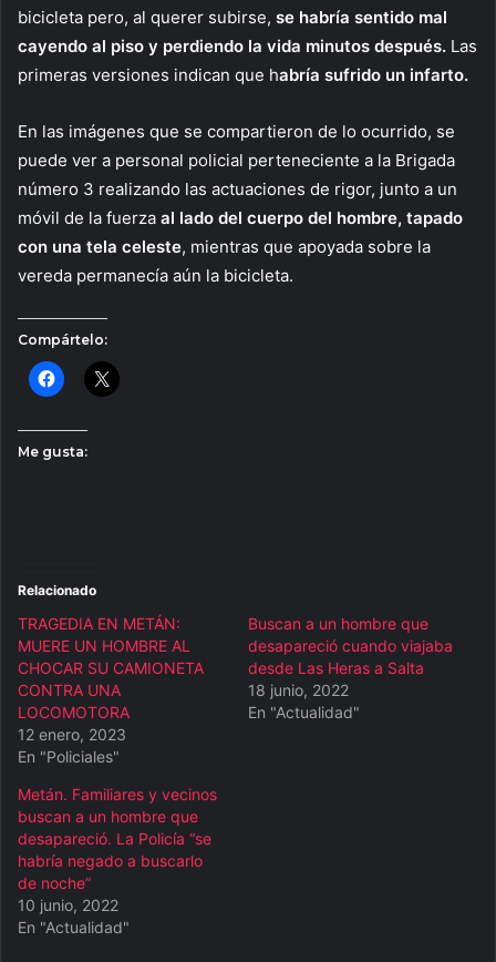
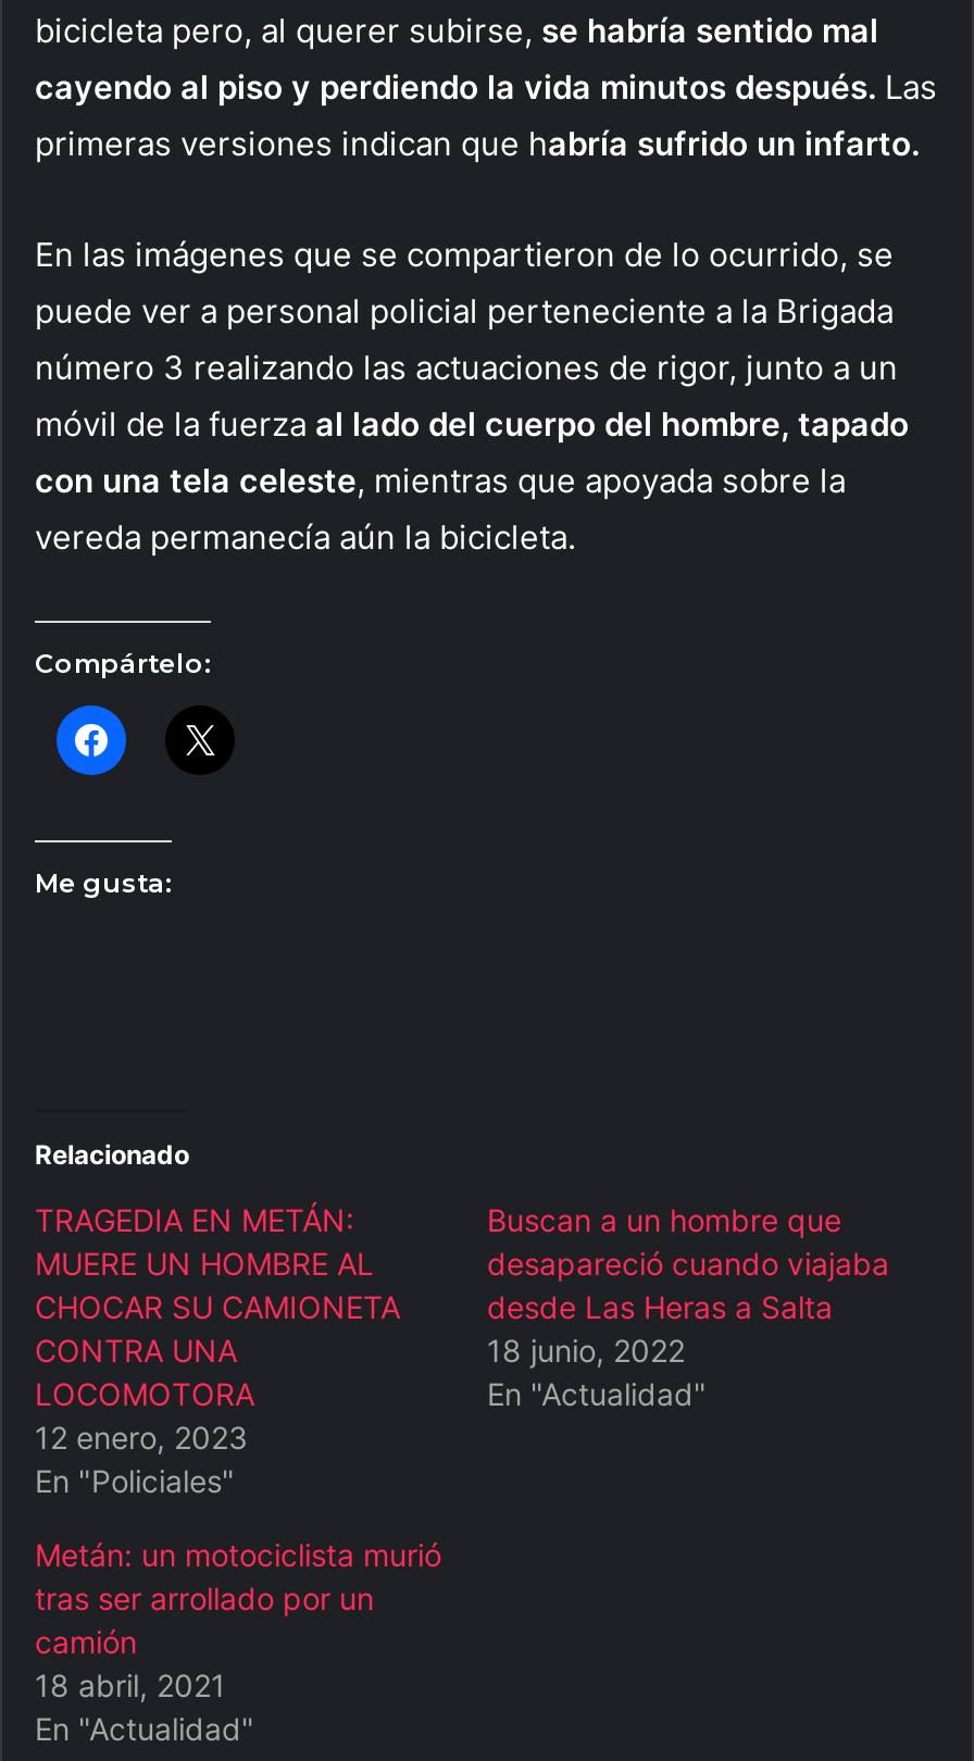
- Metán. Familiares y vecinos
- buscan a un hombre que
- desapareció. La Policía “se
- habría negado a buscarlo
- de noche”
- 10 junio, 2022
+ Metán: un motociclista murió
+ tras ser arrollado por un
+ camión
+ 18 abril, 2021
